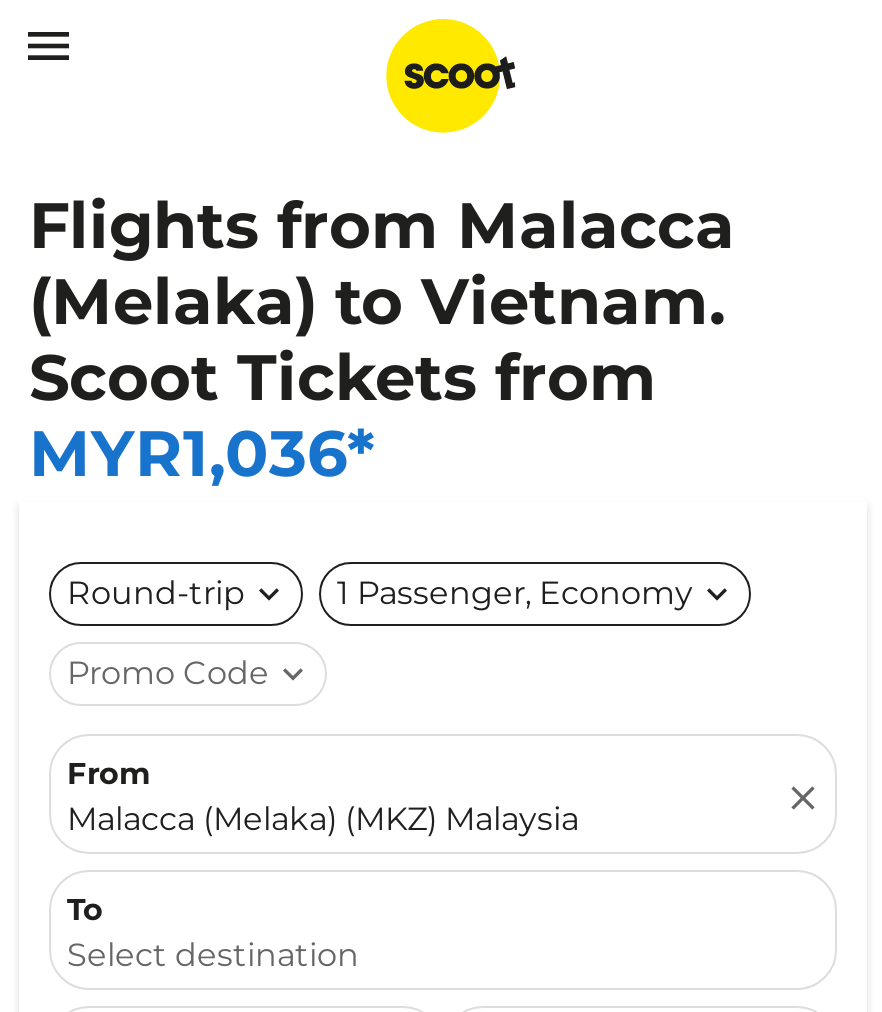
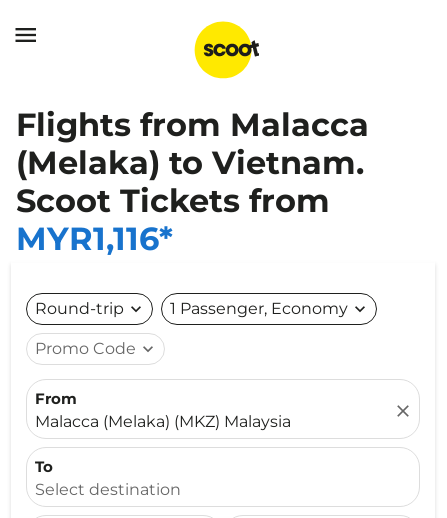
- MYR1,036*
+ MYR1,116*
